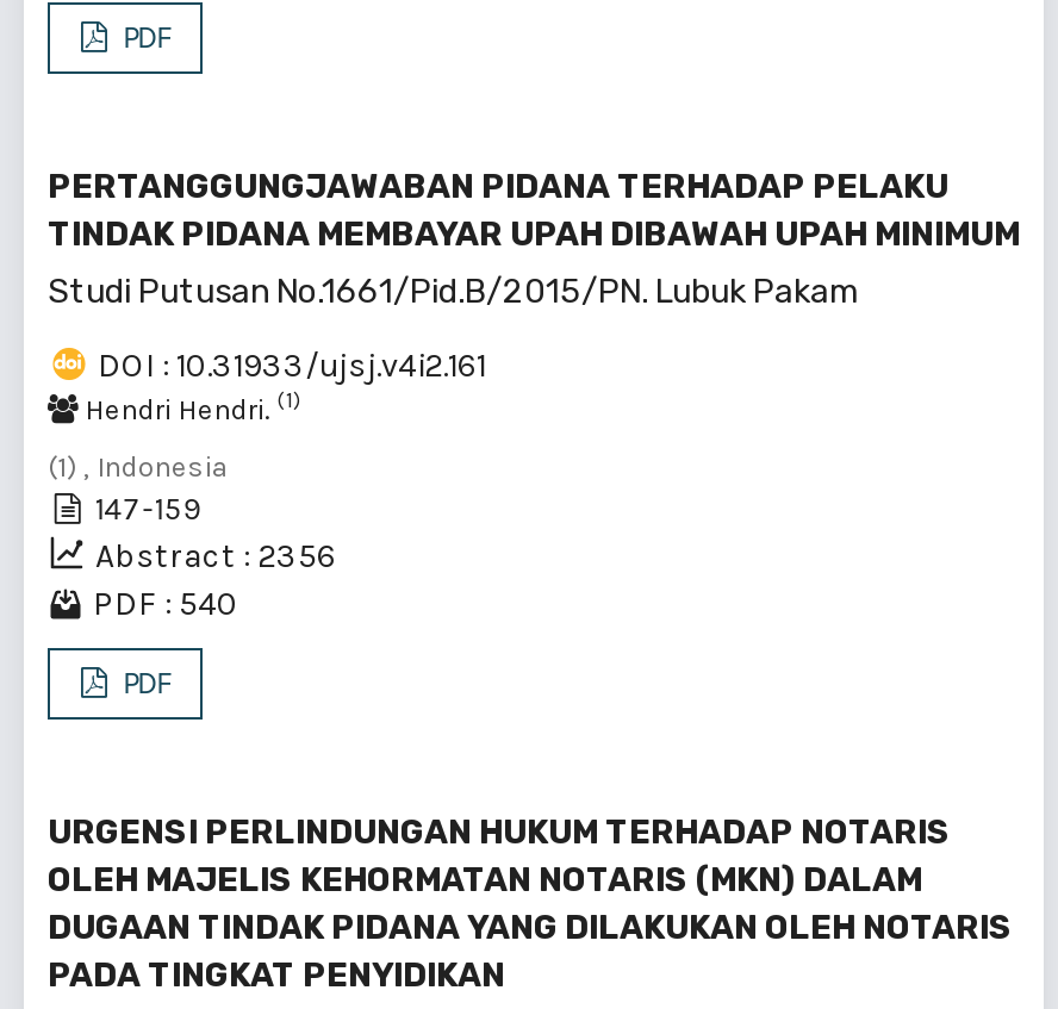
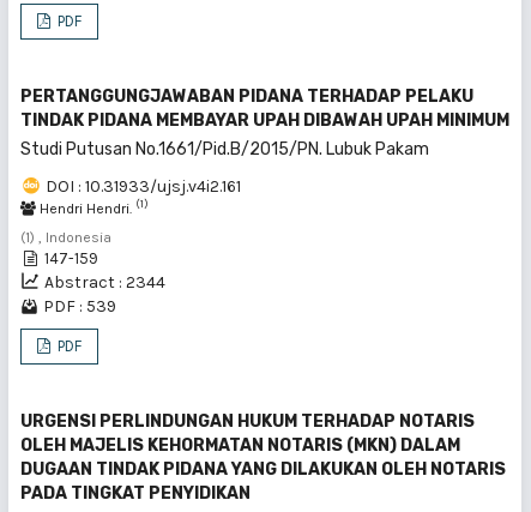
- Abstract : 2356
+ Abstract : 2344

- PDF : 540
+ PDF : 539
